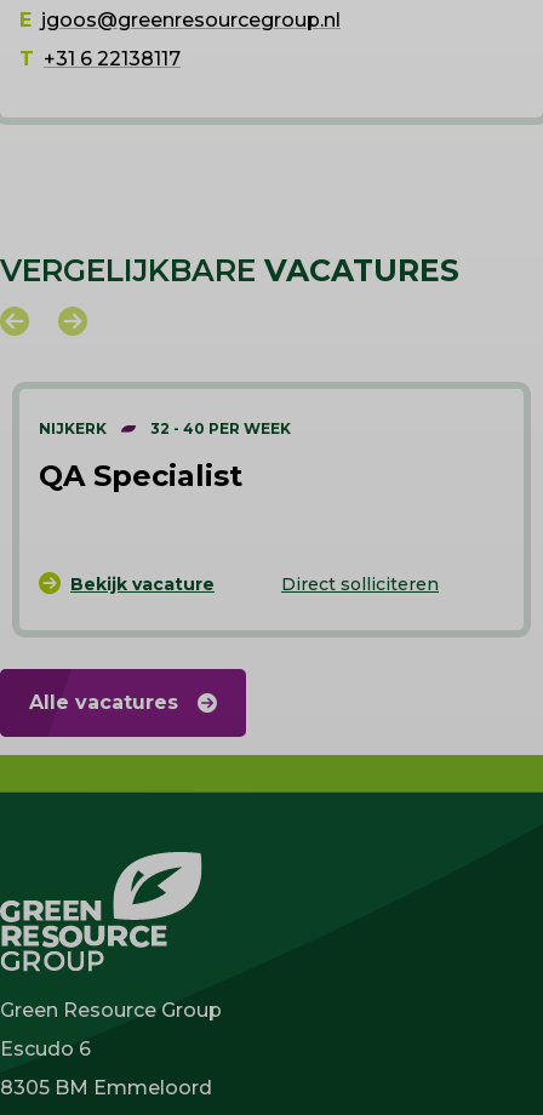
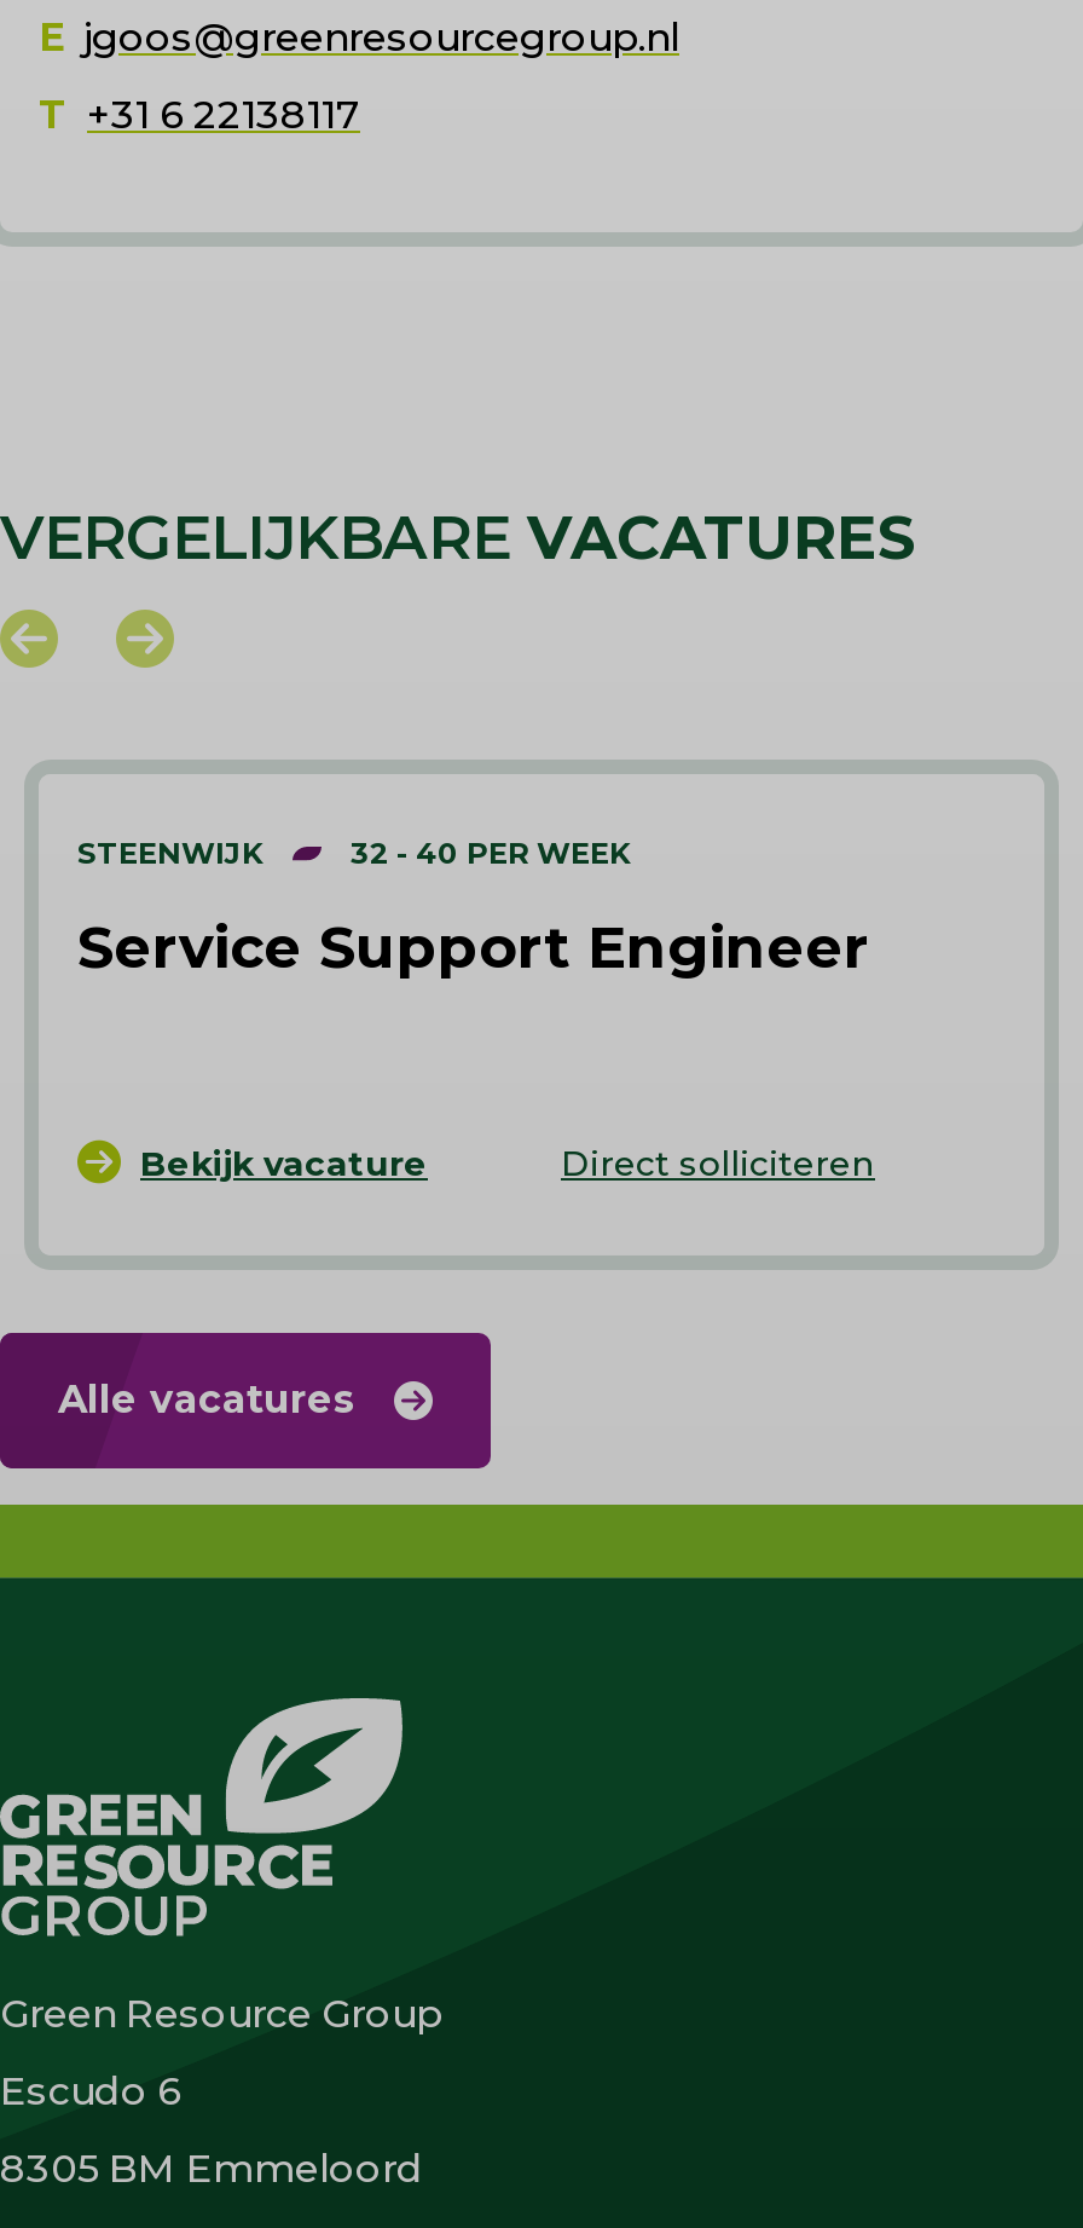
- NIJKERK
+ STEENWIJK

- QA Specialist
+ Service Support Engineer
